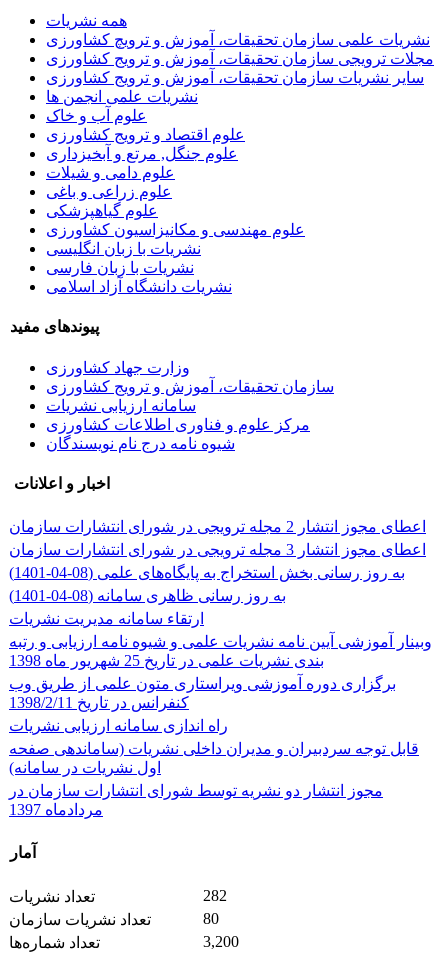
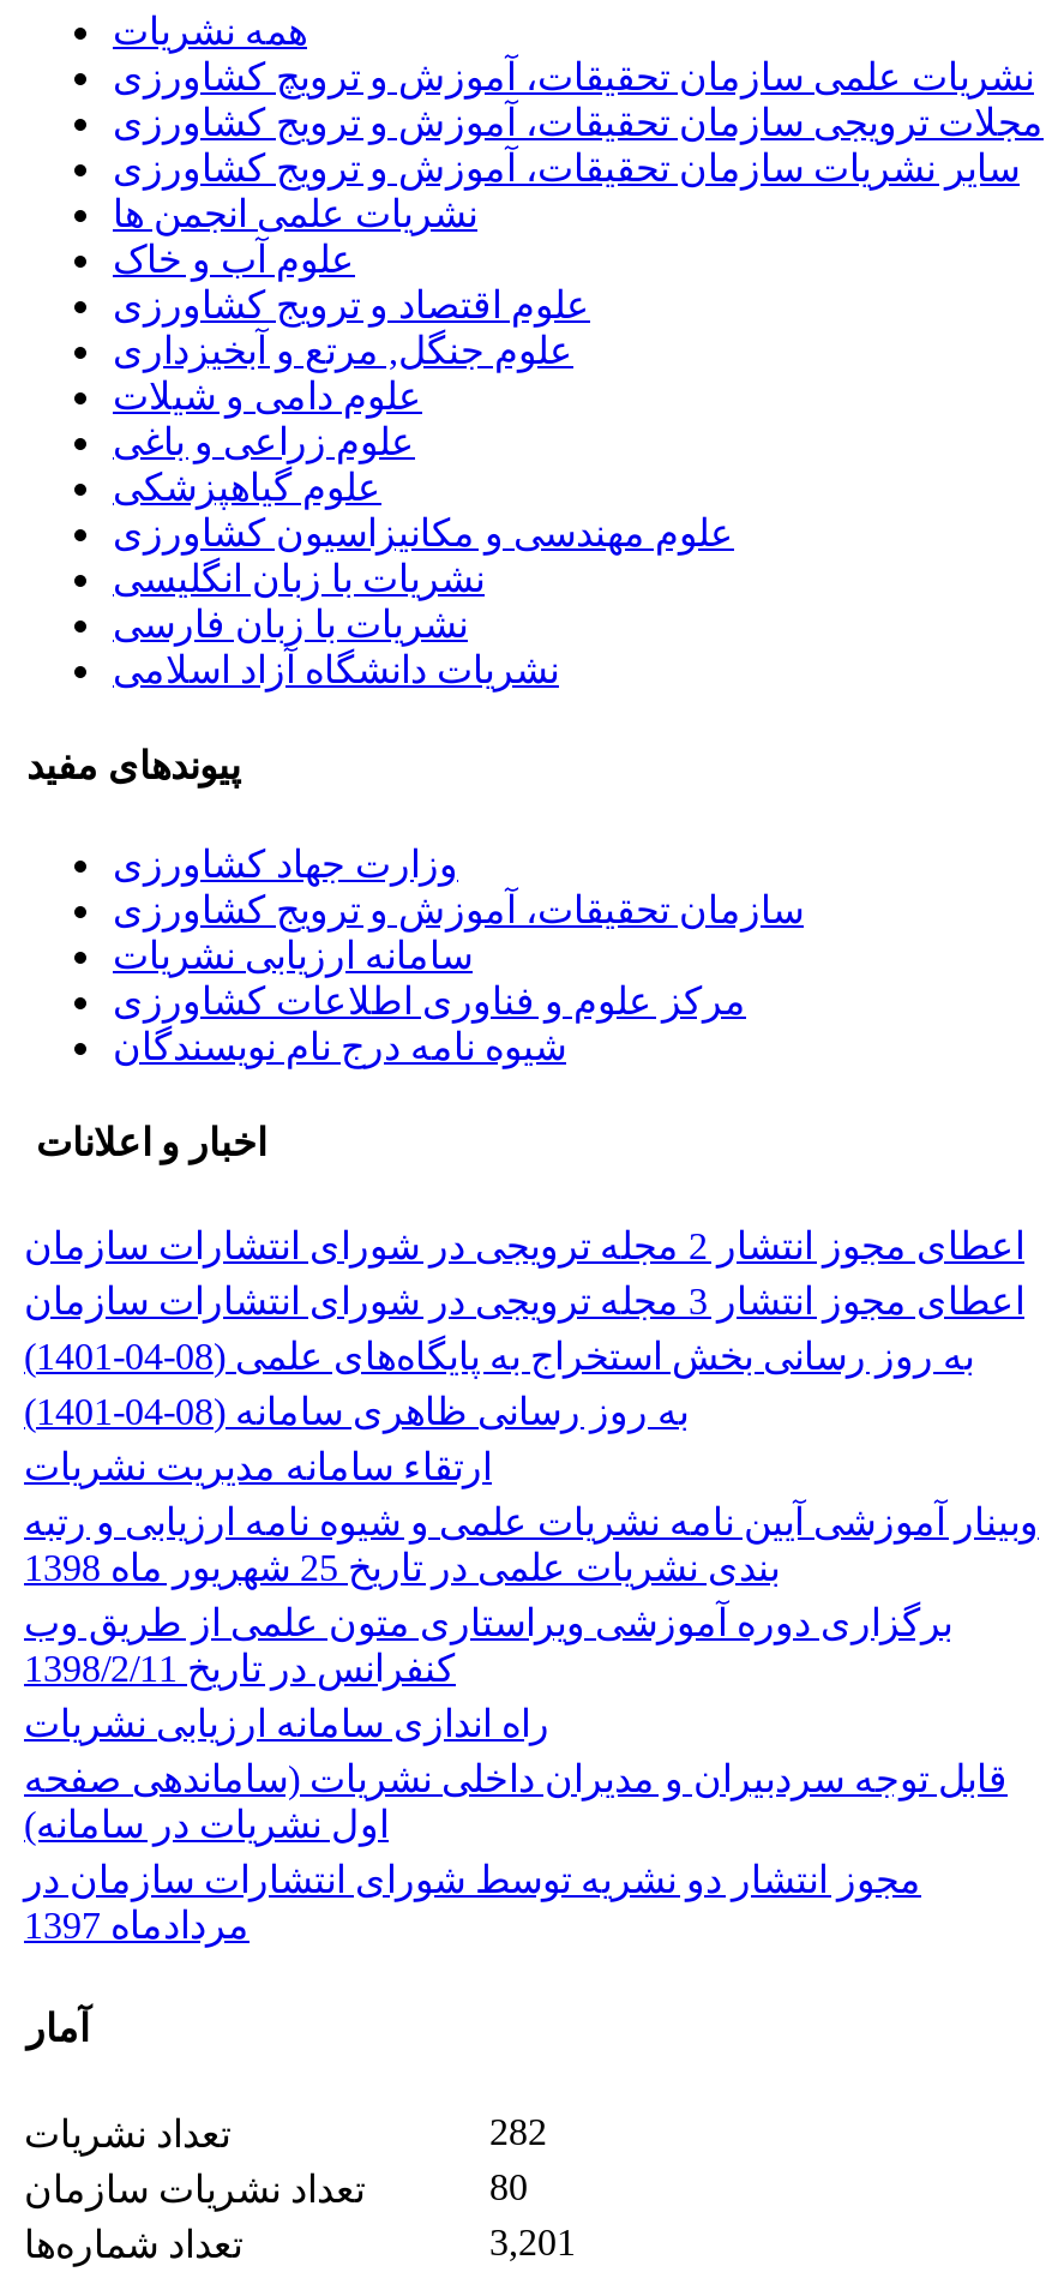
- 3,200
+ 3,201
